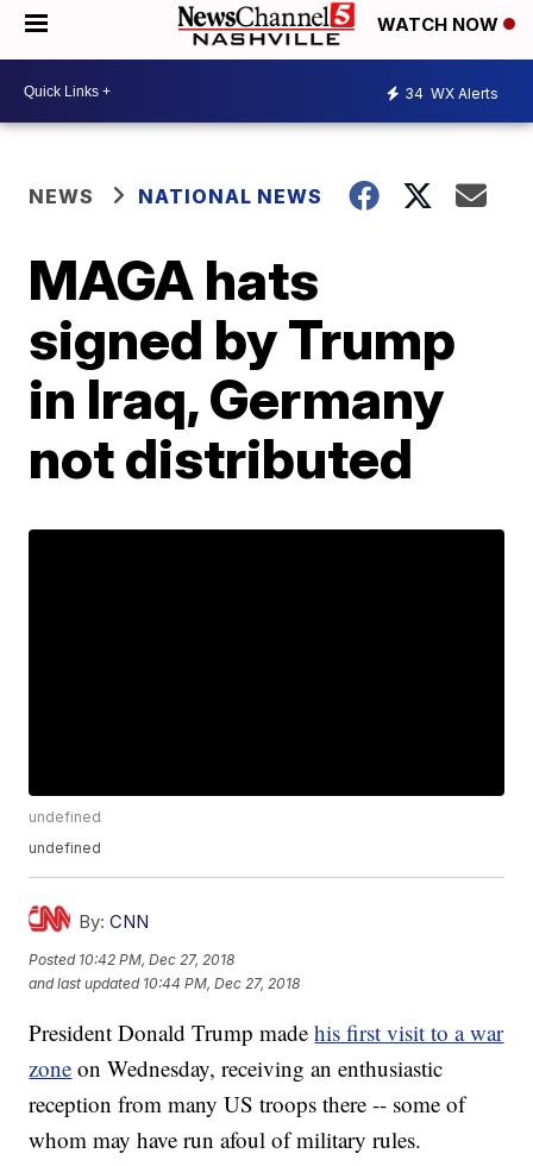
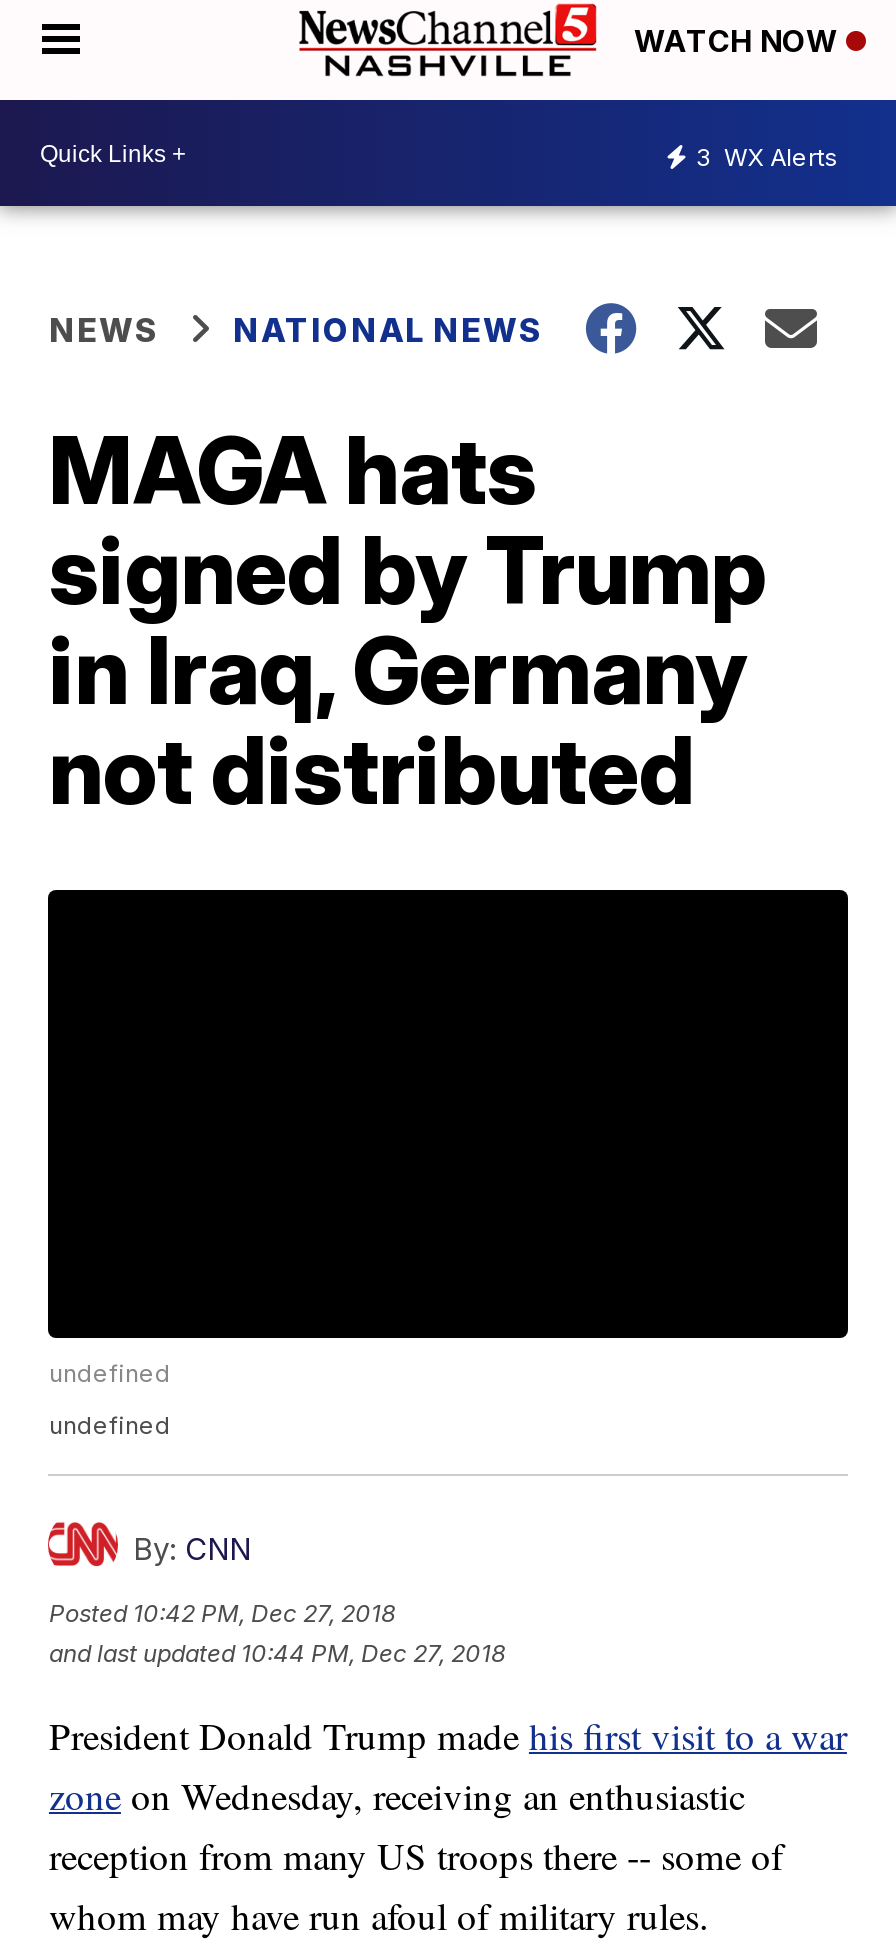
- 34 WX Alerts
+ 3 WX Alerts
